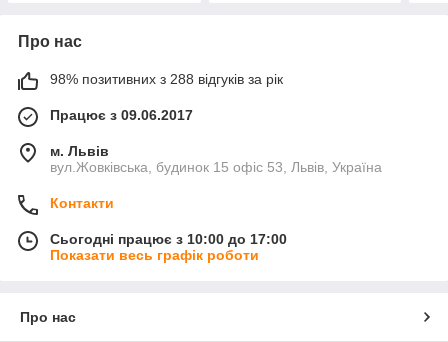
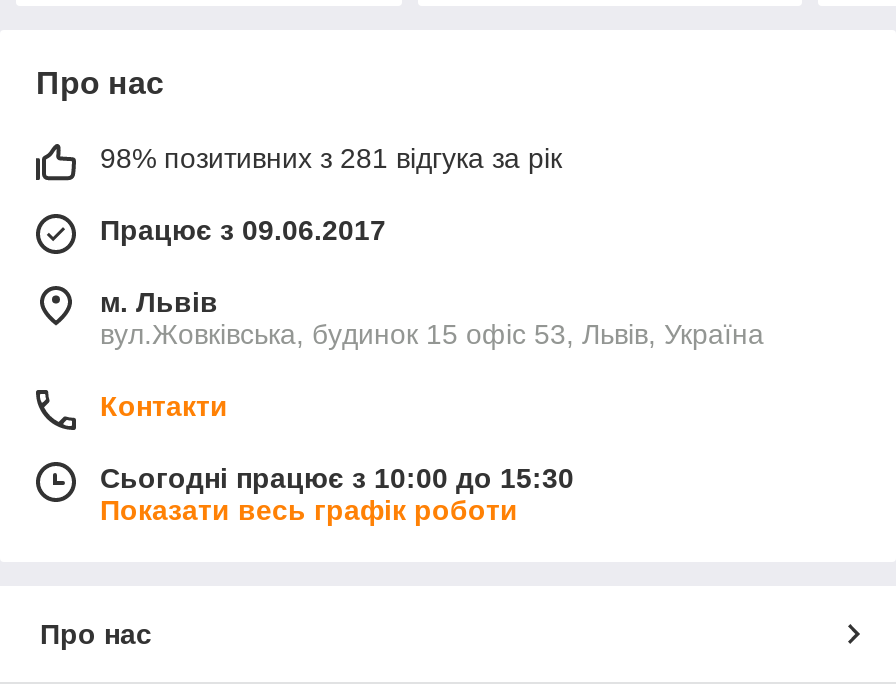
- 98% позитивних з 288 відгуків за рік
+ 98% позитивних з 281 відгука за рік

- Сьогодні працює з 10:00 до 17:00
+ Сьогодні працює з 10:00 до 15:30
